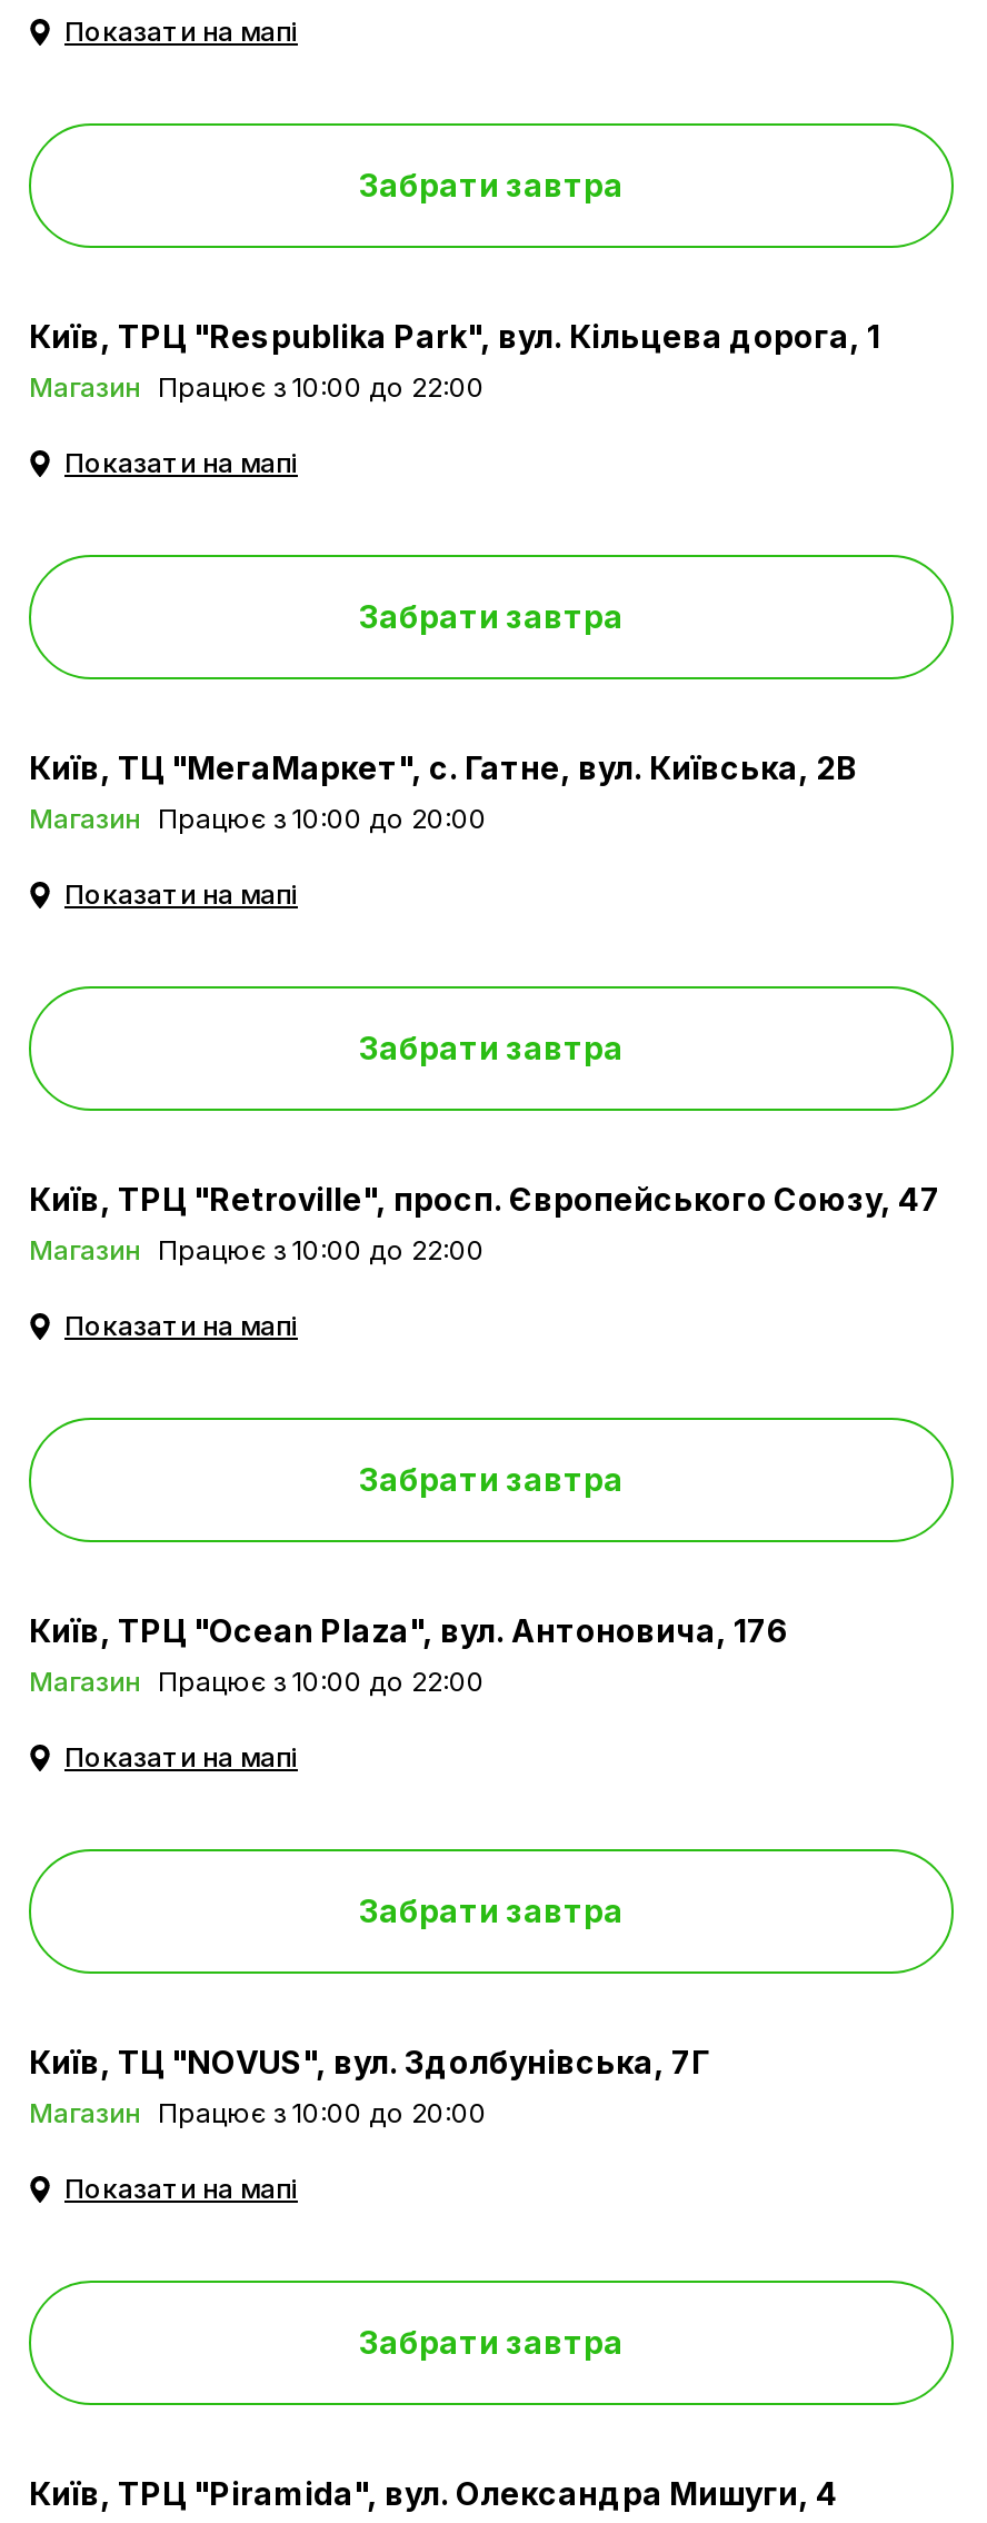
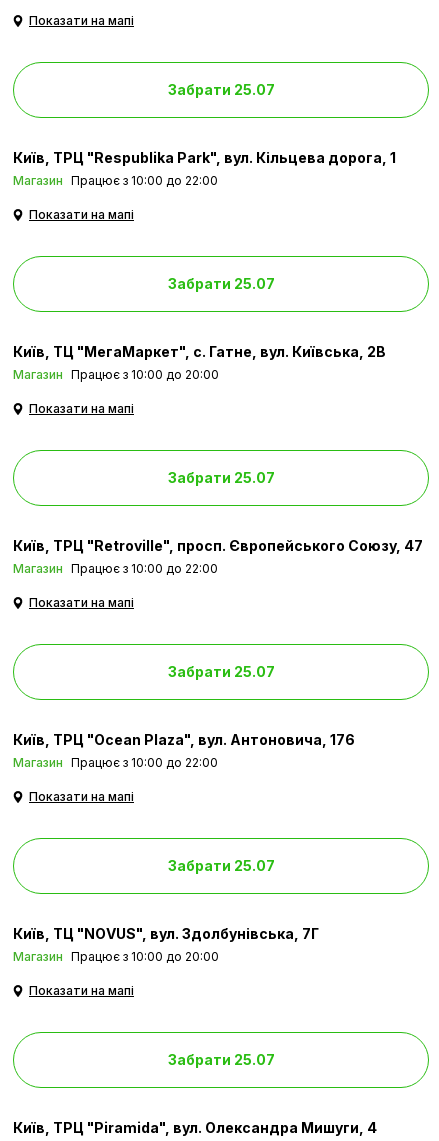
- Забрати завтра
+ Забрати 25.07

- Забрати завтра
+ Забрати 25.07

- Забрати завтра
+ Забрати 25.07

- Забрати завтра
+ Забрати 25.07

- Забрати завтра
+ Забрати 25.07

- Забрати завтра
+ Забрати 25.07
